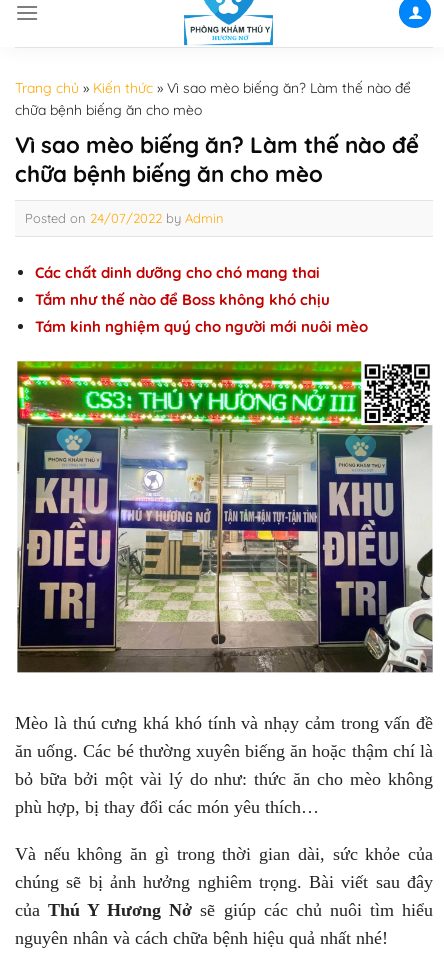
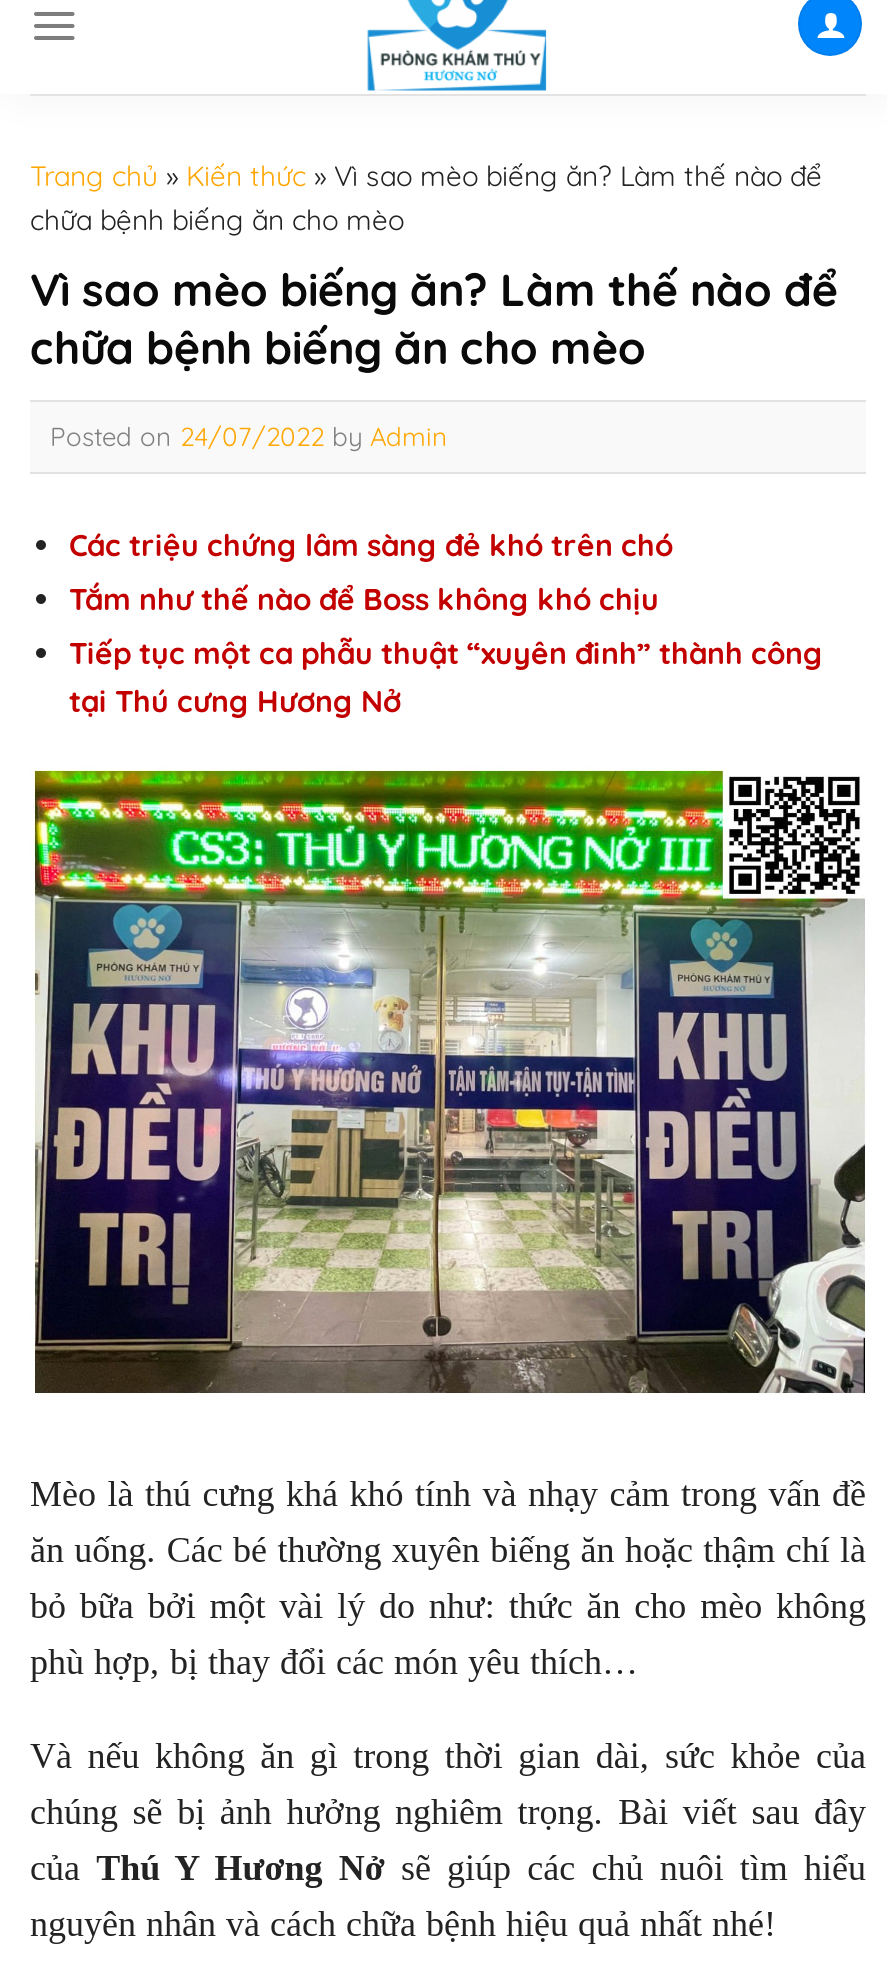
- Các chất dinh dưỡng cho chó mang thai
+ Các triệu chứng lâm sàng đẻ khó trên chó

- Tám kinh nghiệm quý cho người mới nuôi mèo
+ Tiếp tục một ca phẫu thuật “xuyên đinh” thành công
+ tại Thú cưng Hương Nở
